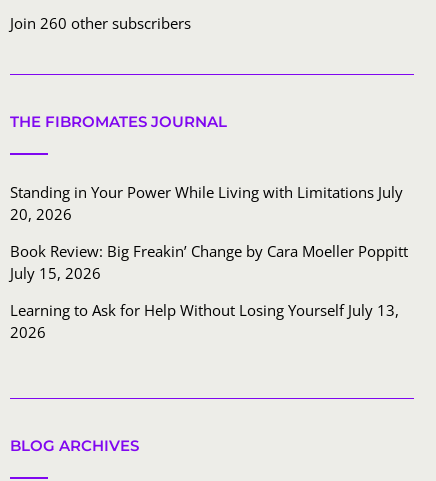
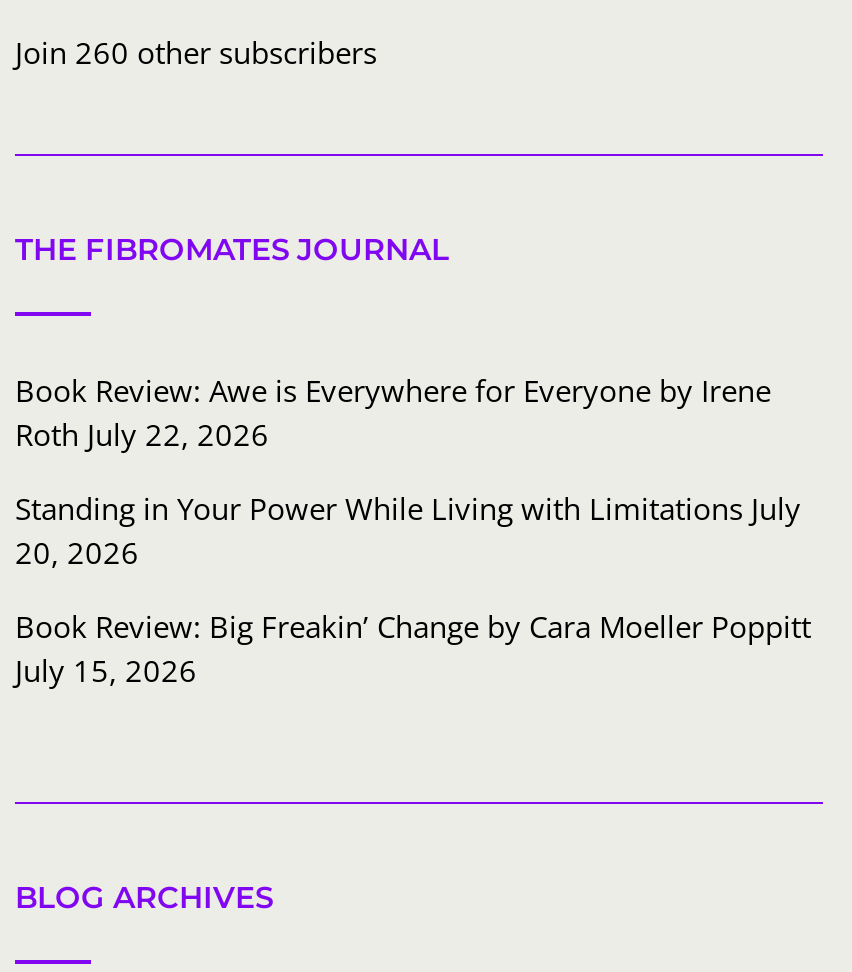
+ Book Review: Awe is Everywhere for Everyone by Irene
+ Roth July 22, 2026

moved down: Standing in Your Power While Living with Limitations July | 20, 2026 | Book Review: Big Freakin’ Change by Cara Moeller Poppitt | July 15, 2026

- Learning to Ask for Help Without Losing Yourself July 13,
- 2026
